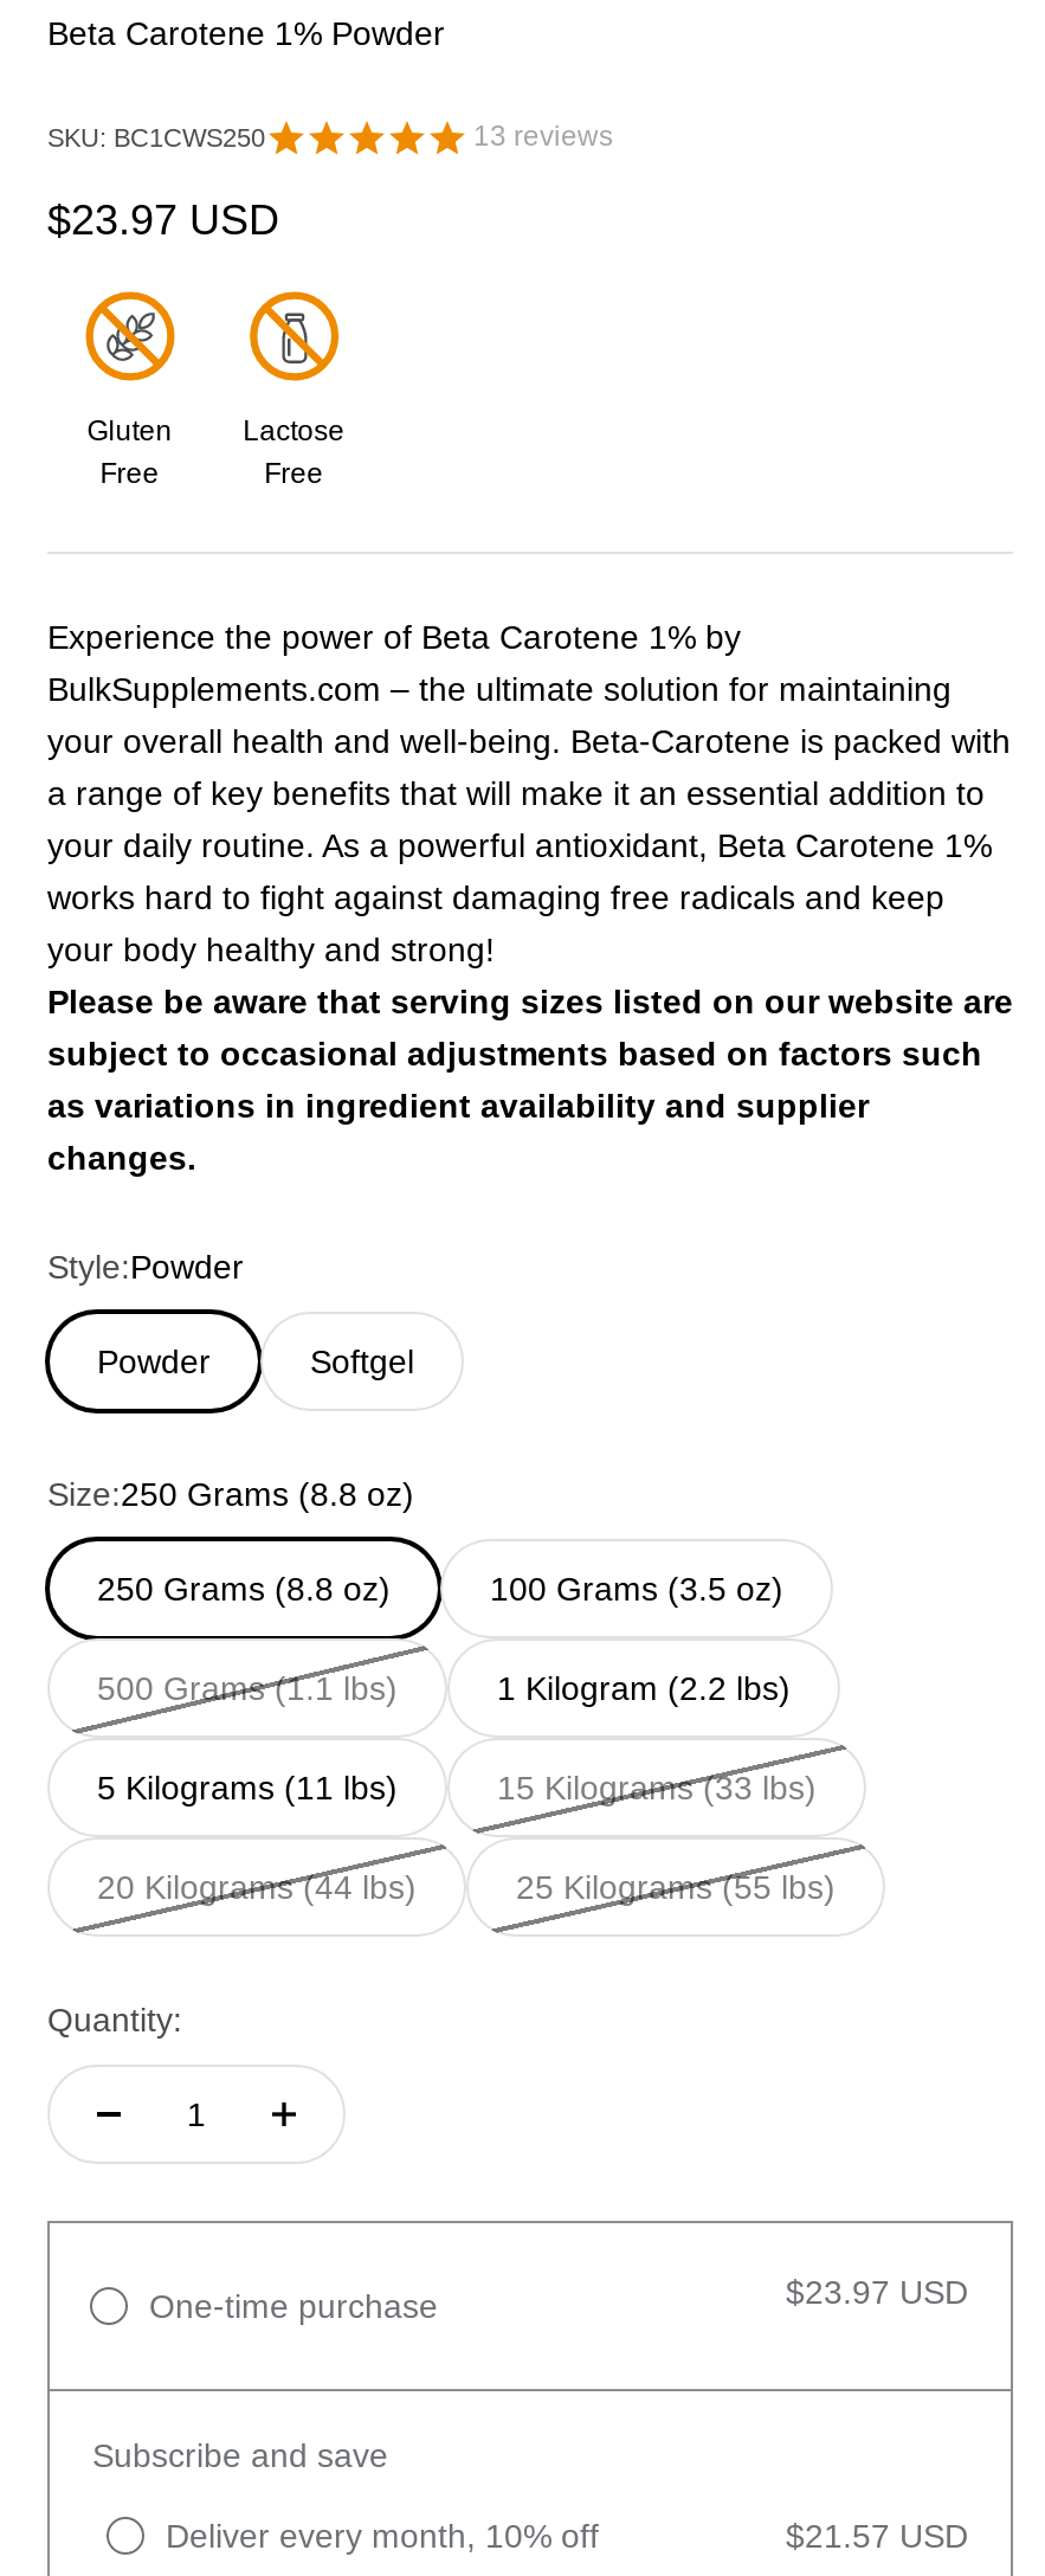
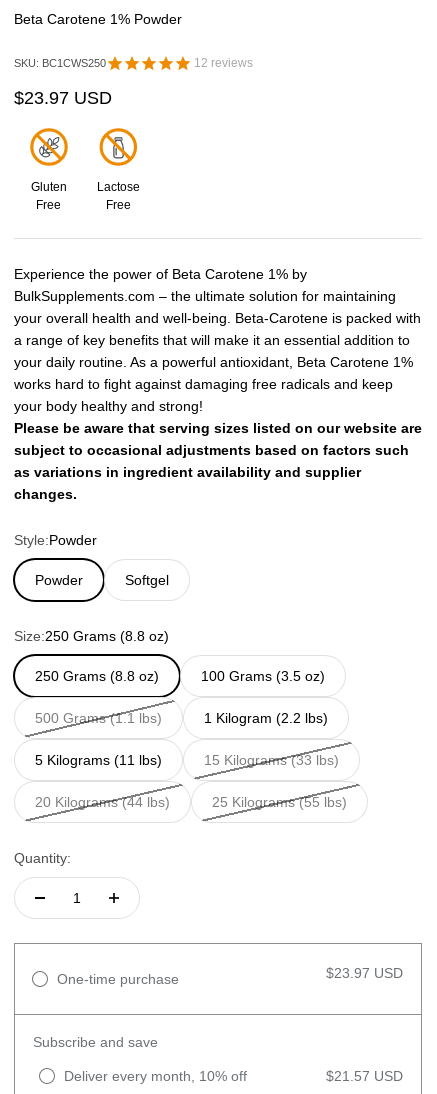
- 13 reviews
+ 12 reviews
